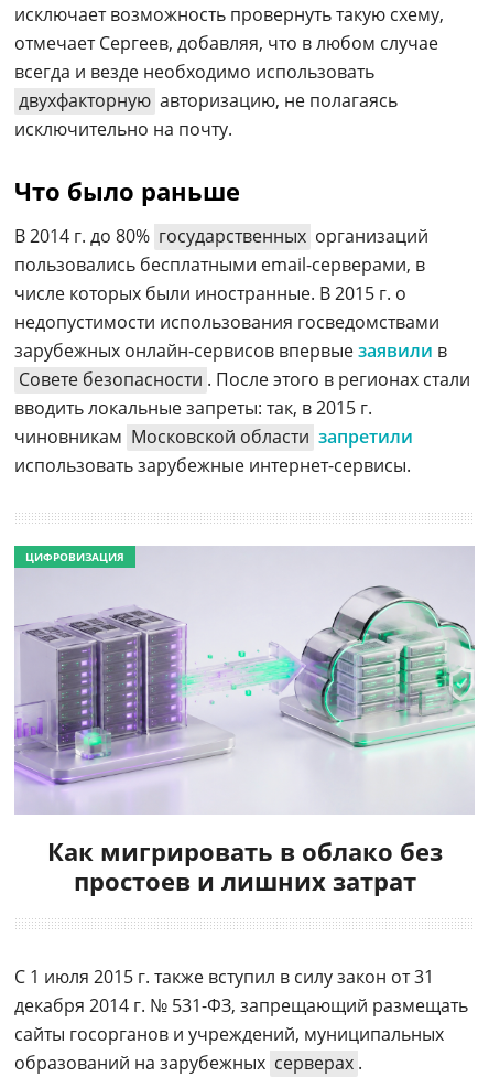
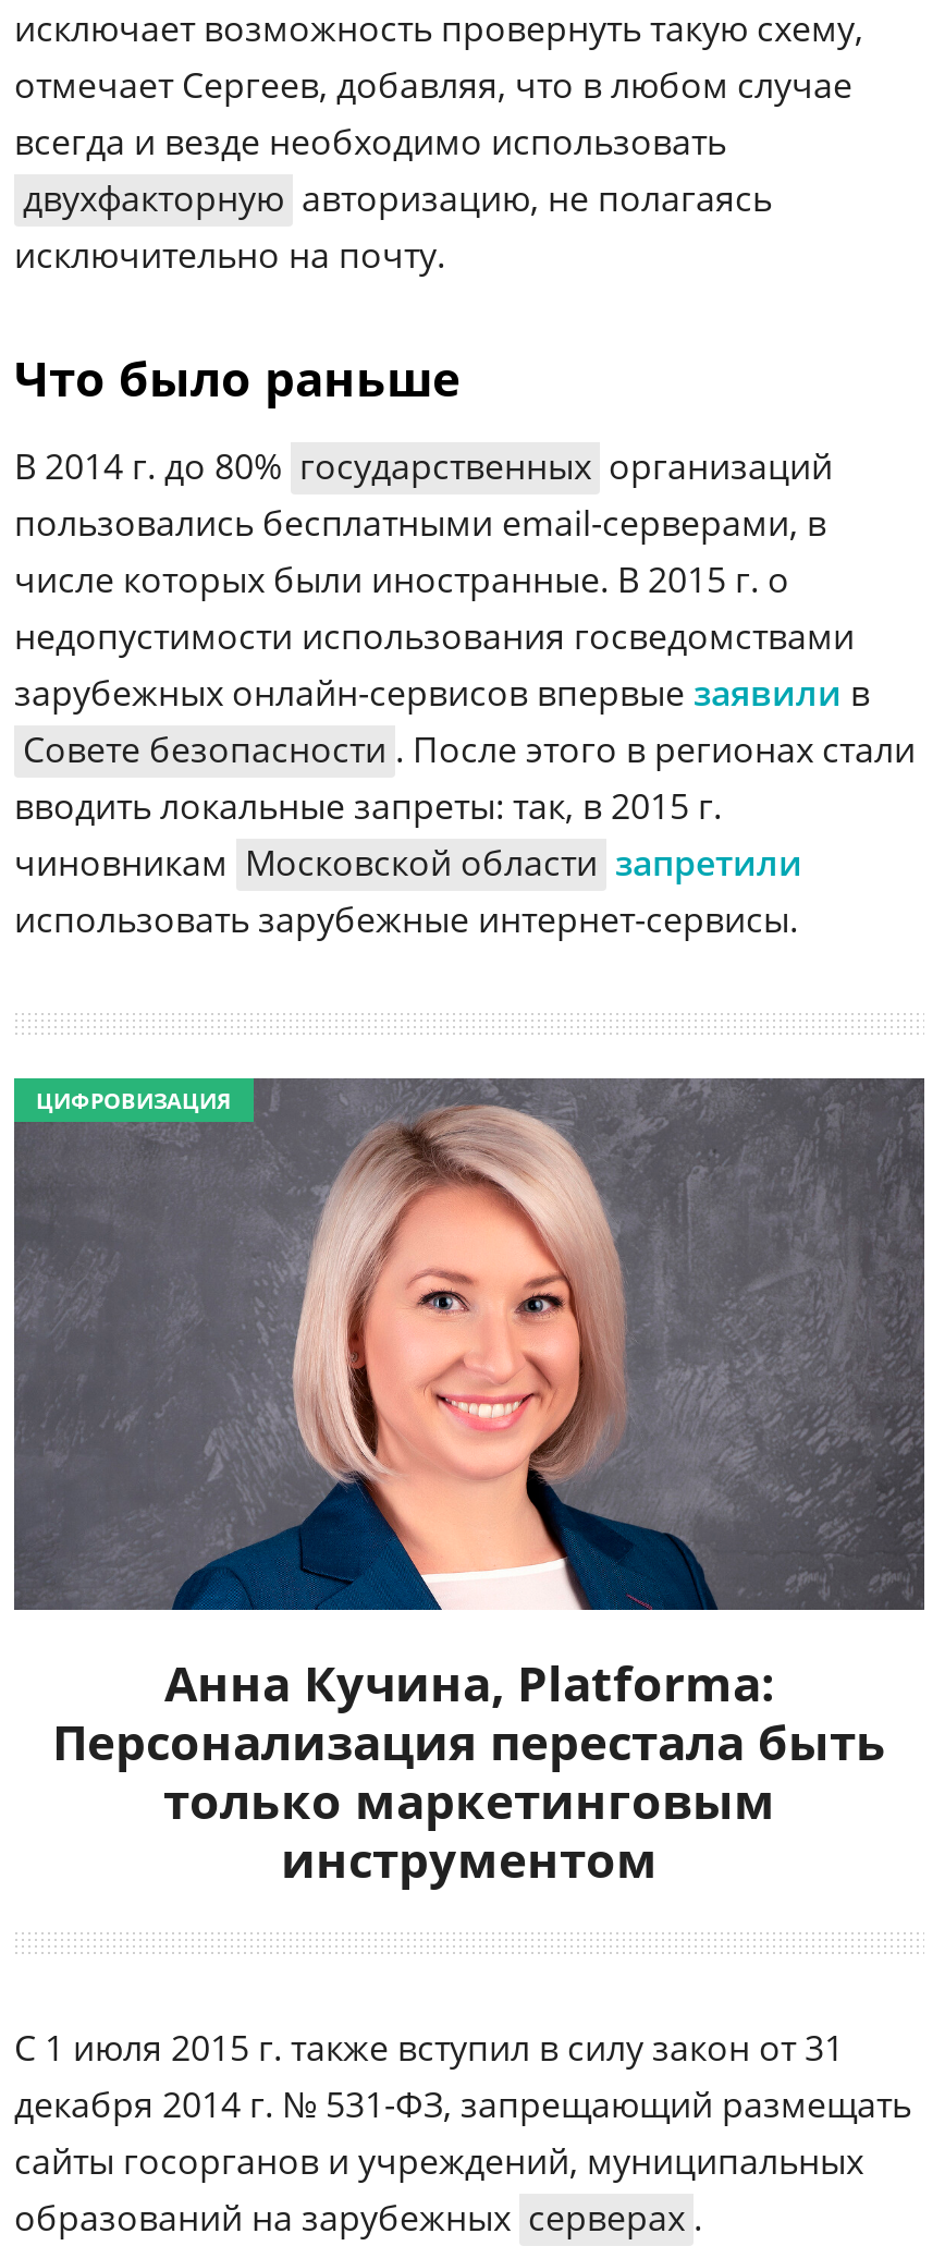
- [image]
- Как мигрировать в облако без
- простоев и лишних затрат
+ [image]
+ Анна Кучина, Platforma:
+ Персонализация перестала быть
+ только маркетинговым
+ инструментом
